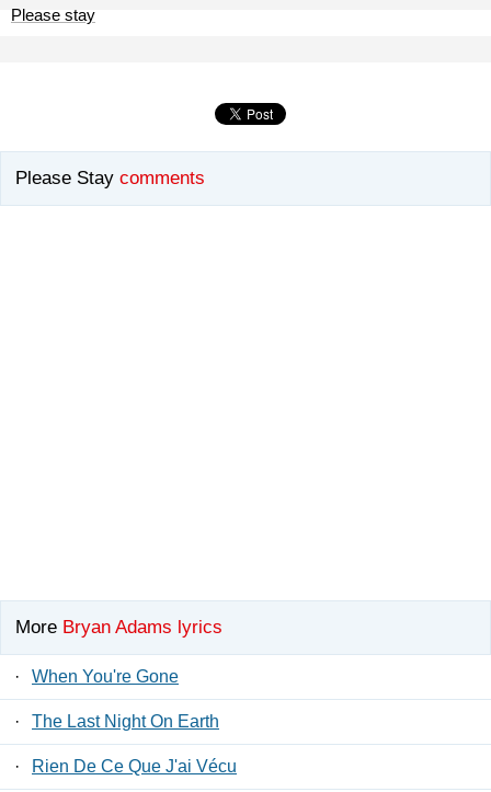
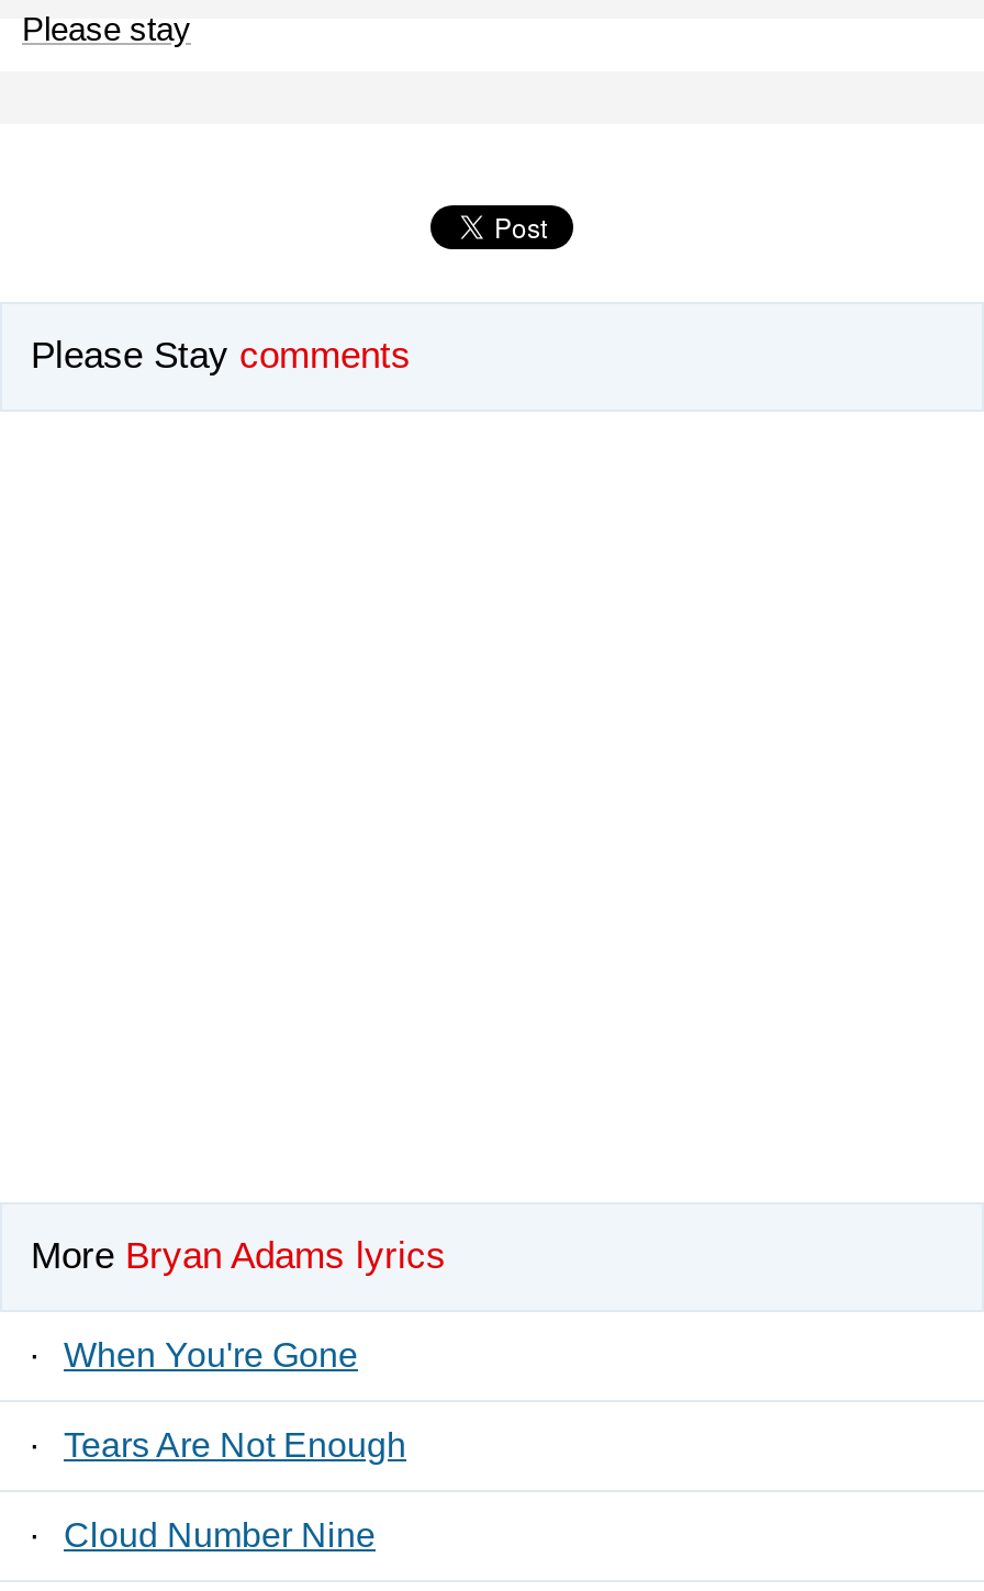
- The Last Night On Earth
+ Tears Are Not Enough

- Rien De Ce Que J'ai Vécu
+ Cloud Number Nine
